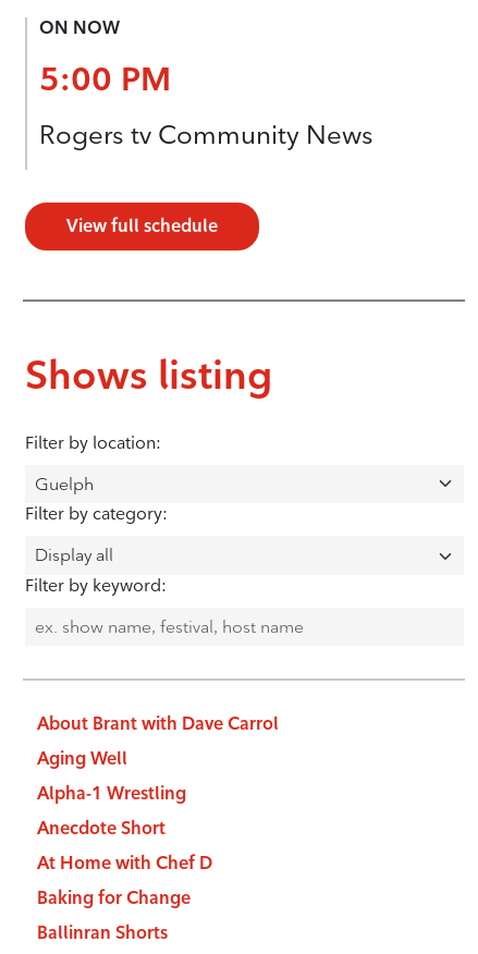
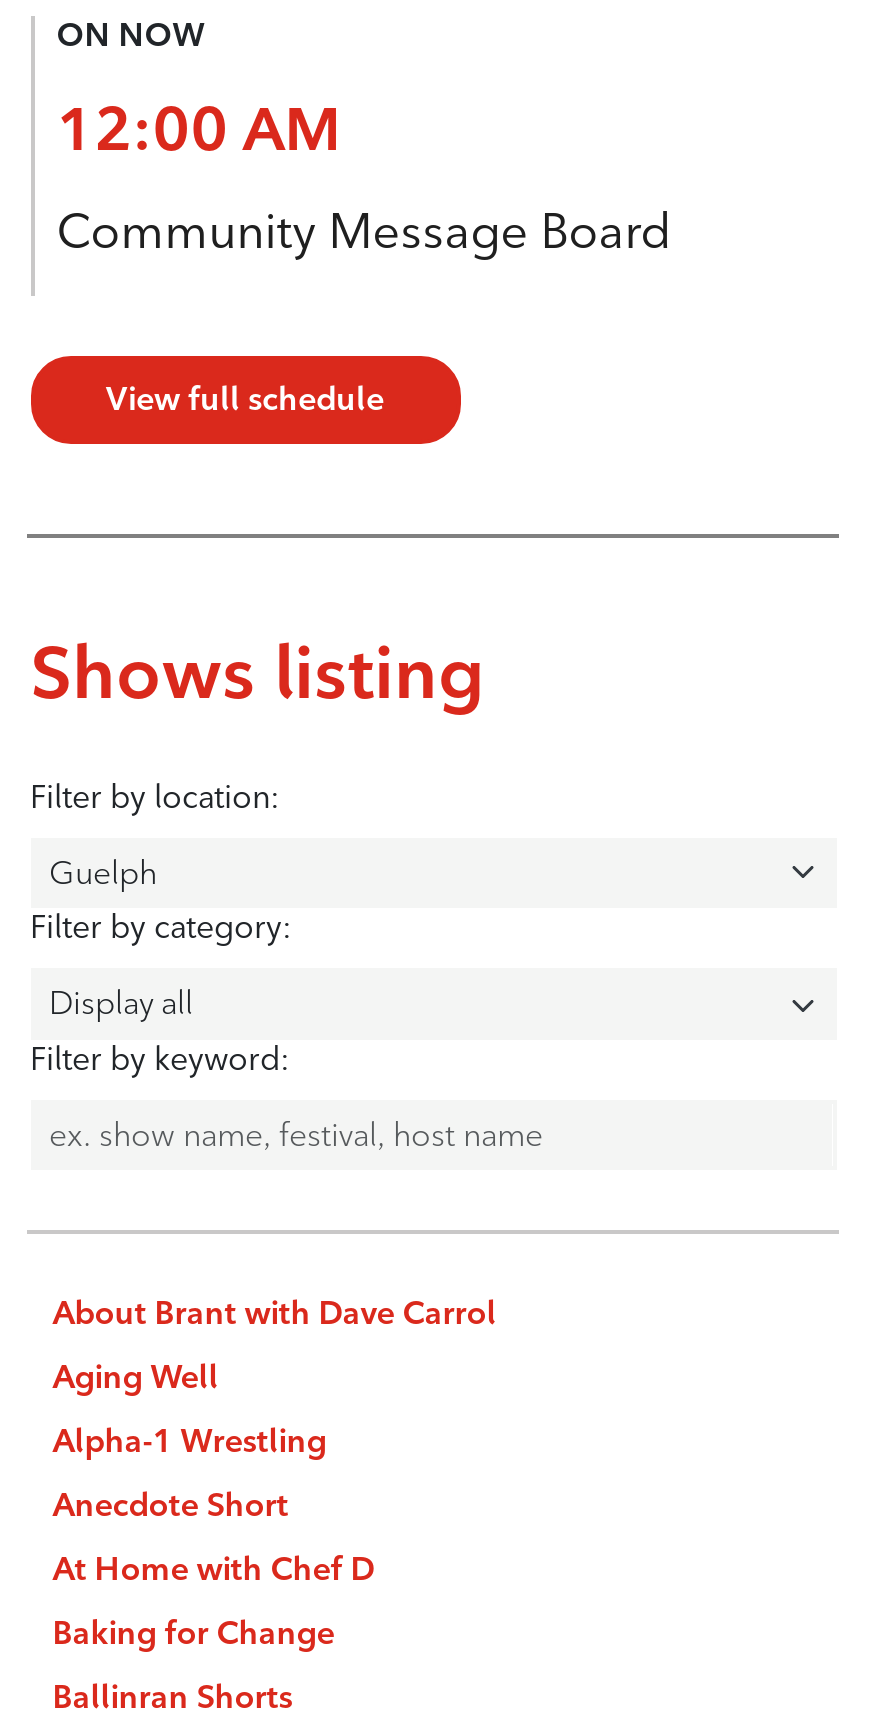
- 5:00 PM
+ 12:00 AM

- Rogers tv Community News
+ Community Message Board
